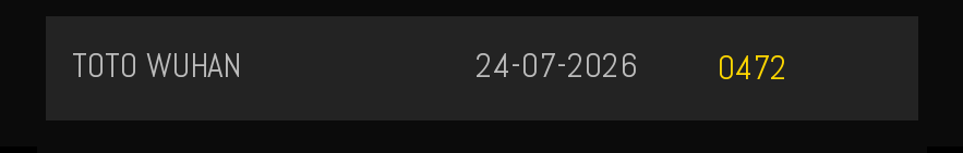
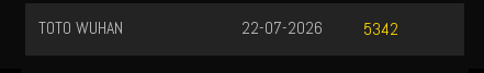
- 24-07-2026
+ 22-07-2026

- 0472
+ 5342
